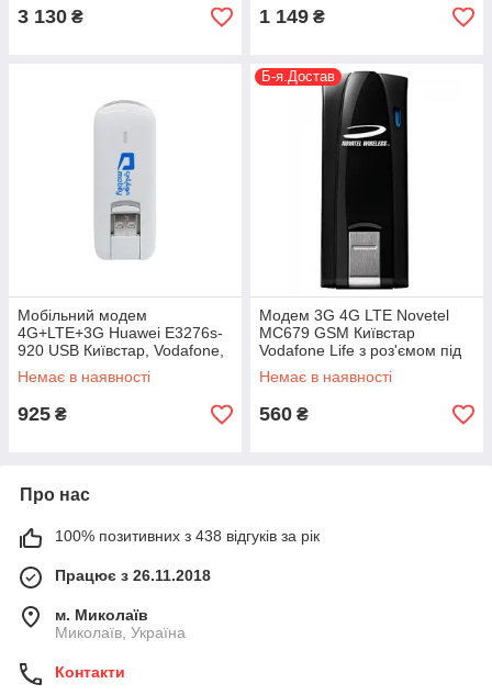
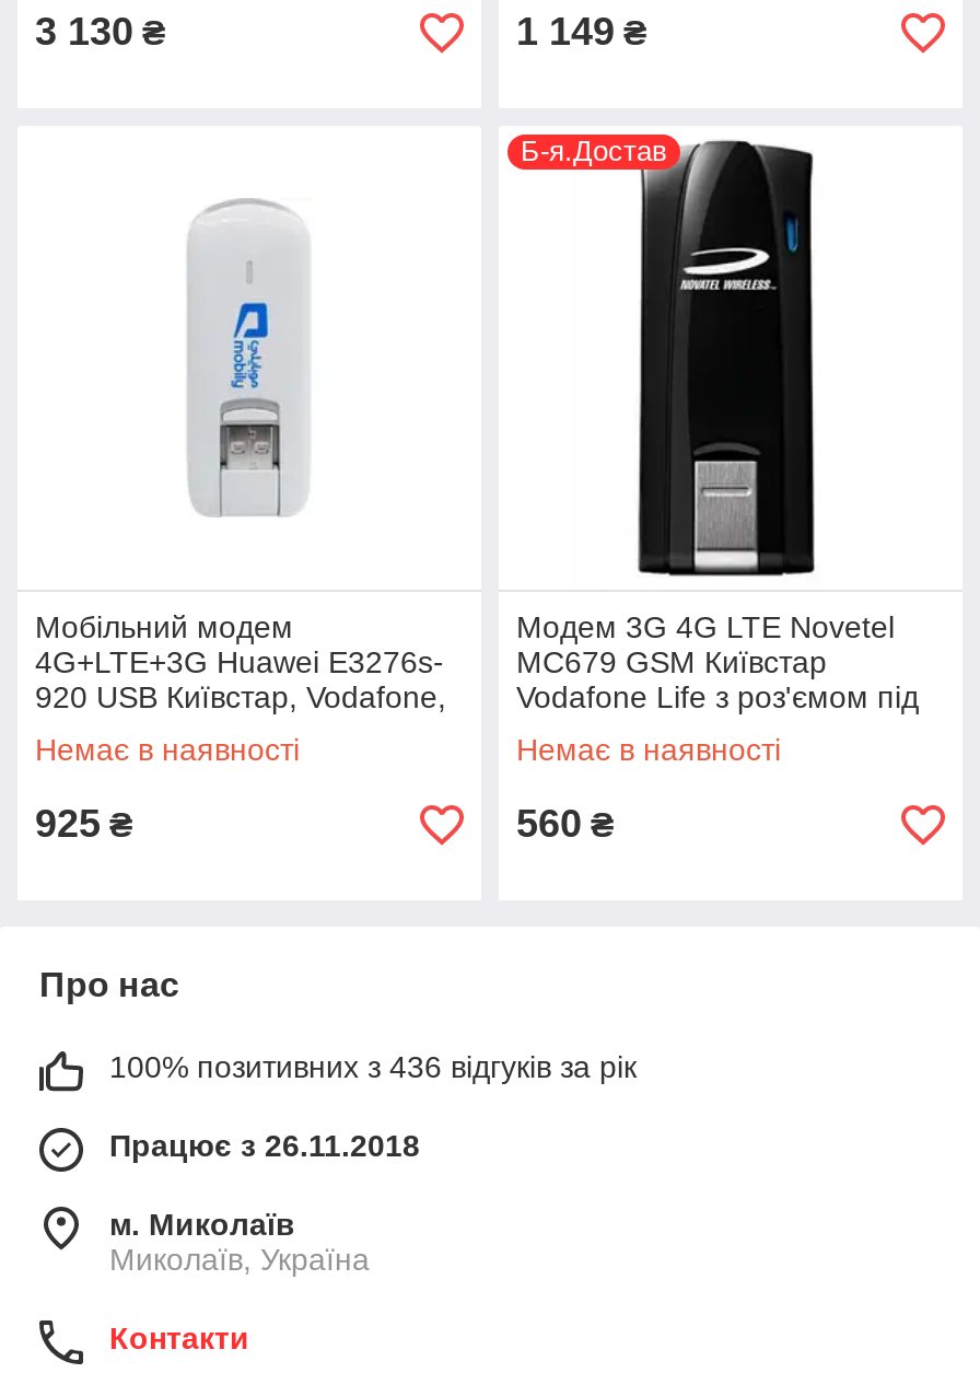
- 100% позитивних з 438 відгуків за рік
+ 100% позитивних з 436 відгуків за рік
